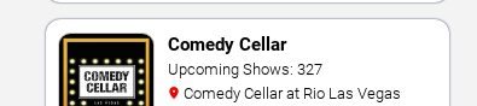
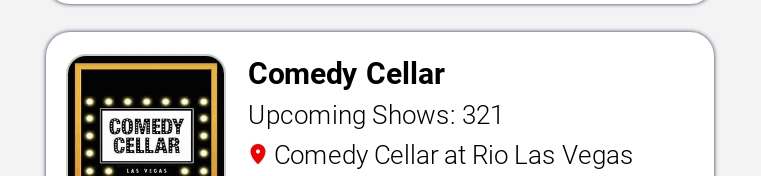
- Upcoming Shows: 327
+ Upcoming Shows: 321
